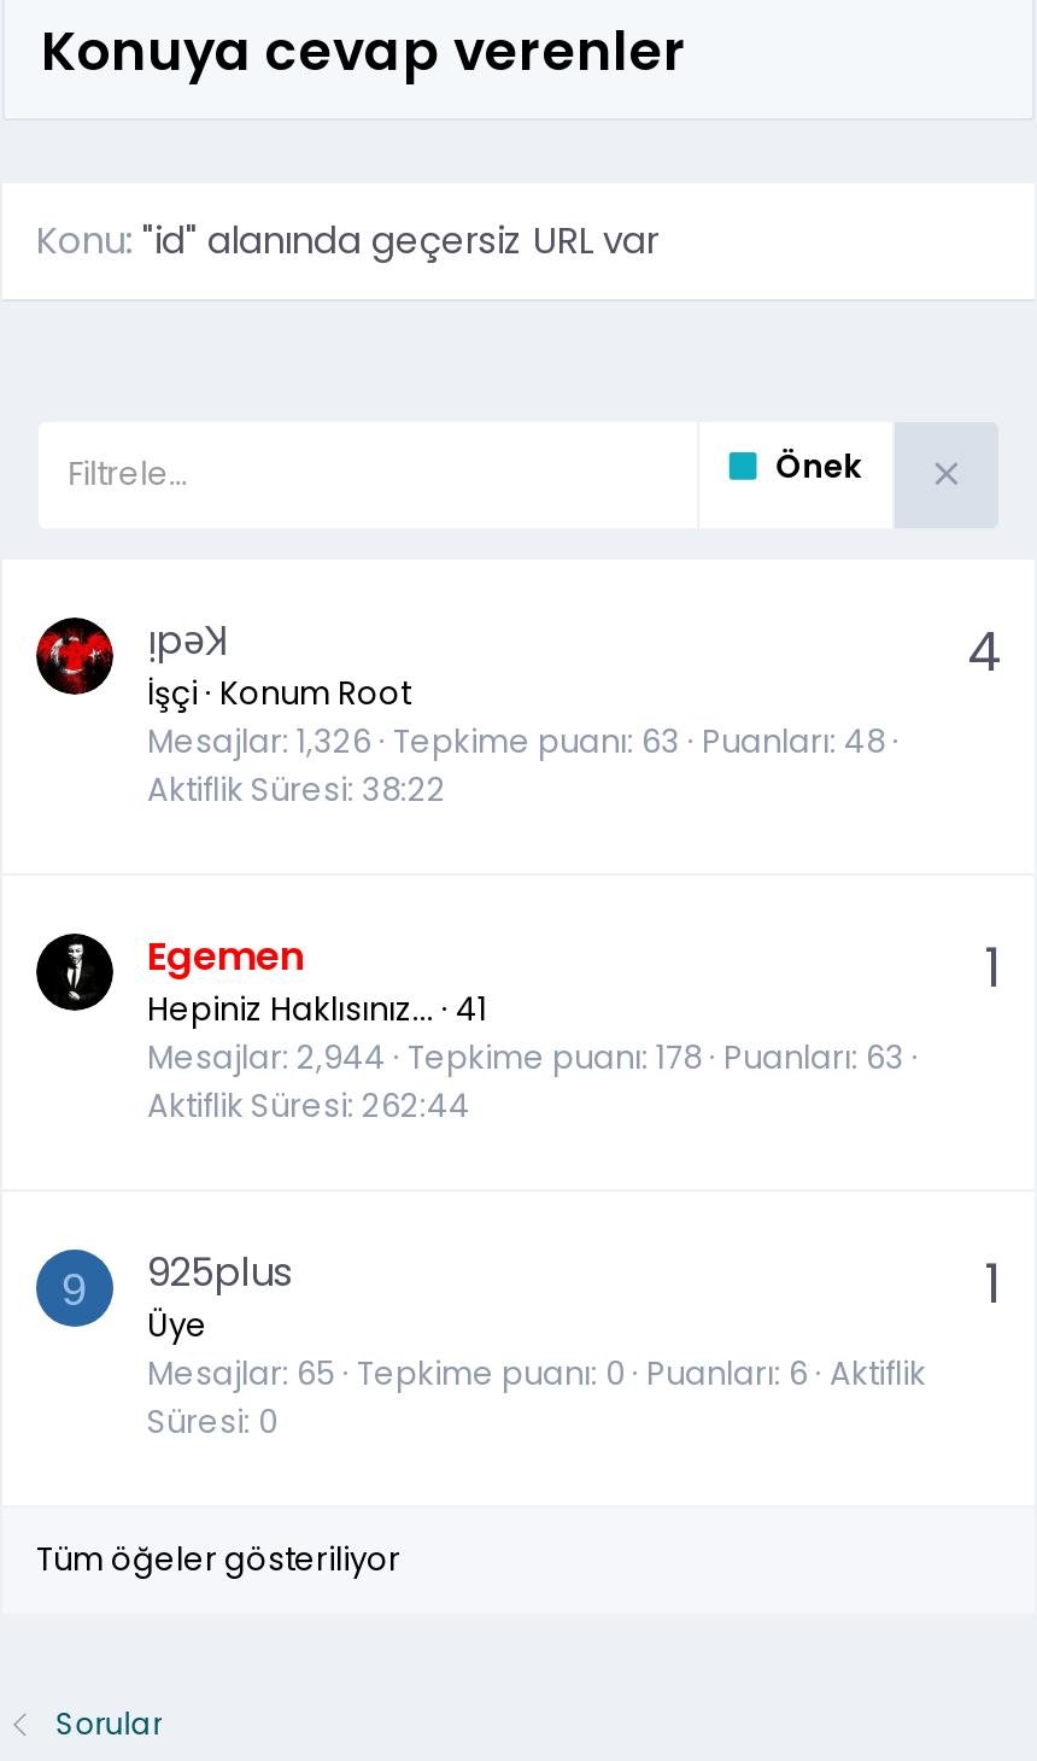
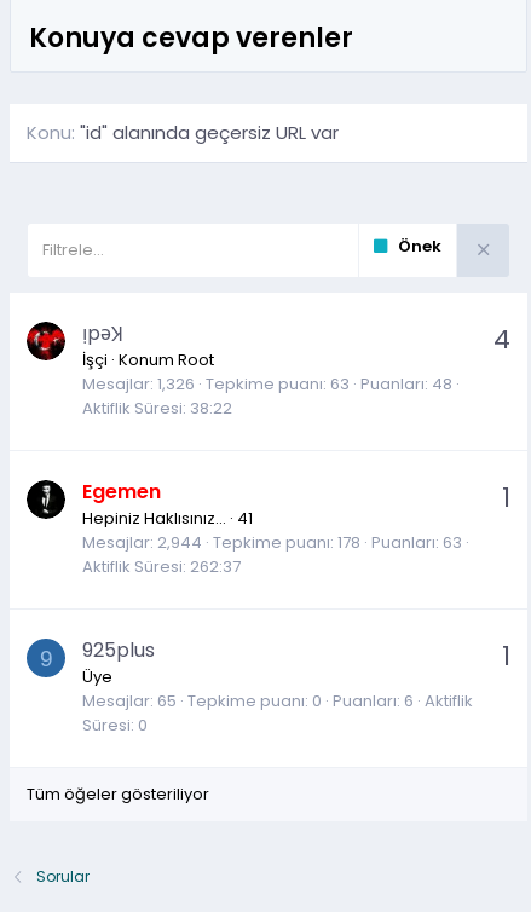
- Aktiflik Süresi 262:44
+ Aktiflik Süresi 262:37
